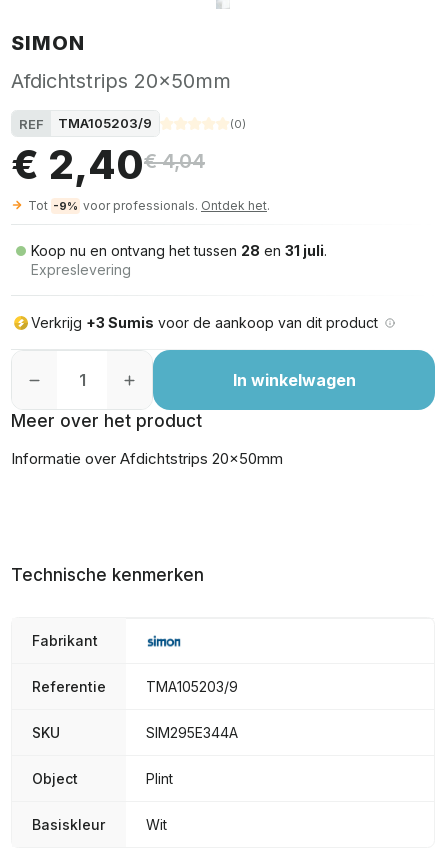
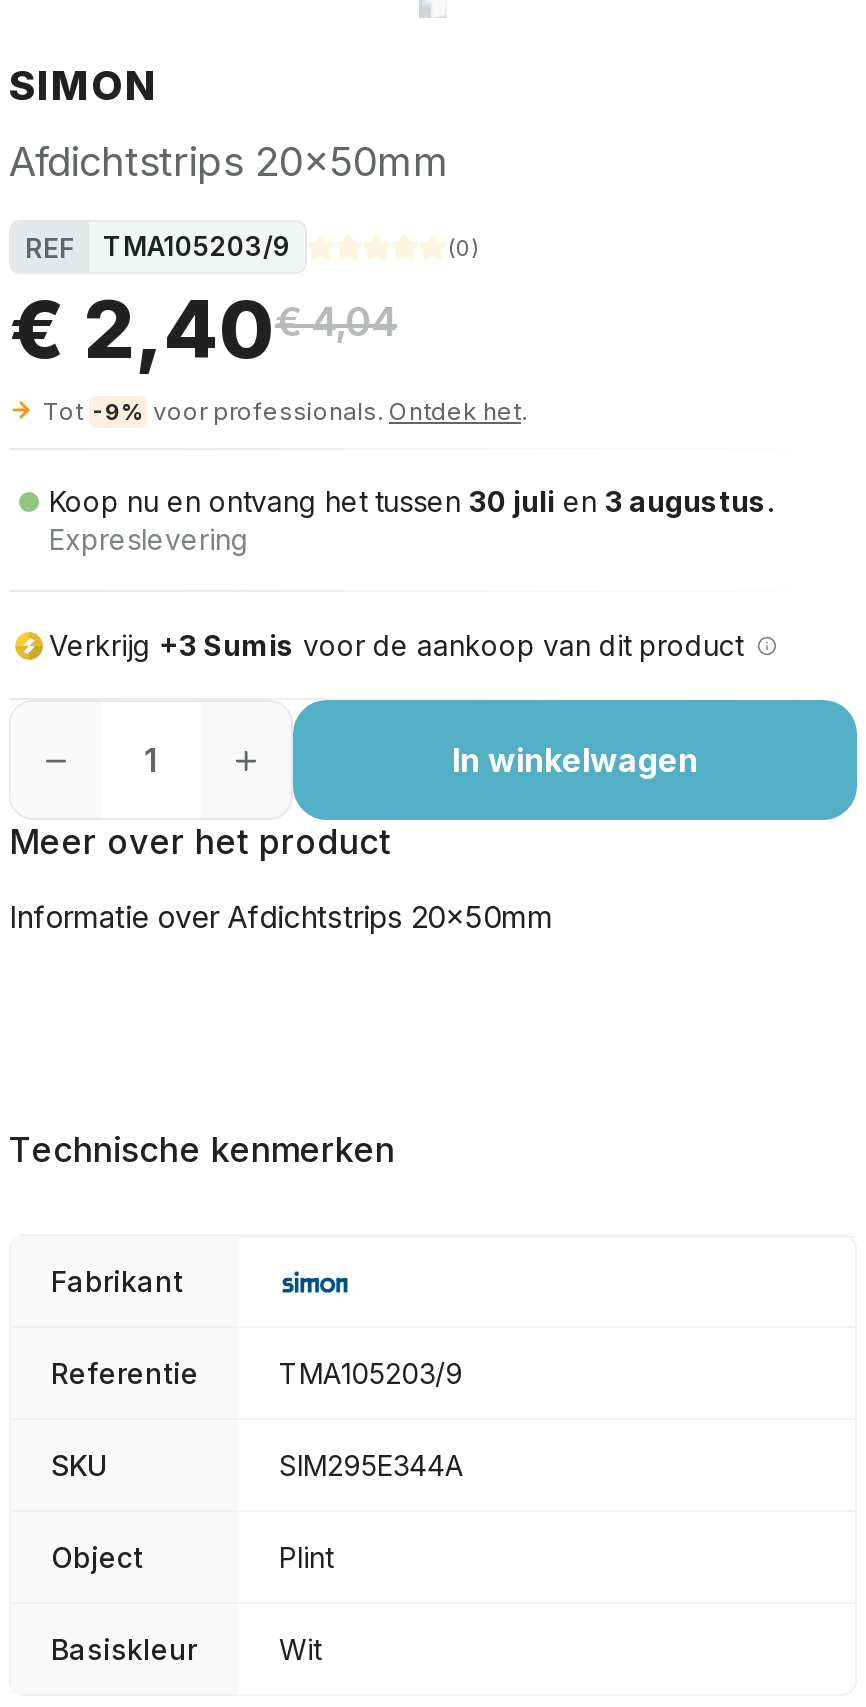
- Koop nu en ontvang het tussen 28 en 31 juli.
+ Koop nu en ontvang het tussen 30 juli en 3 augustus.
